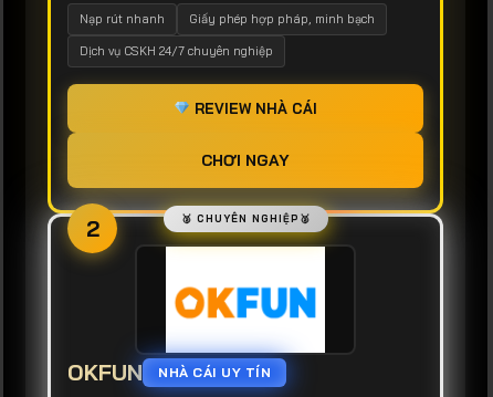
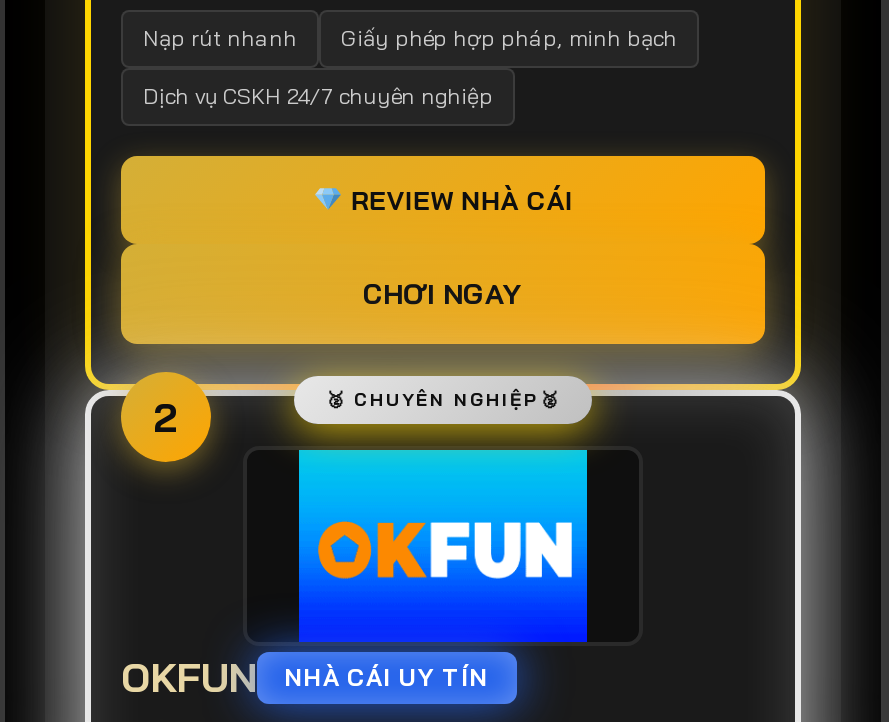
- [image]
+ [image]
